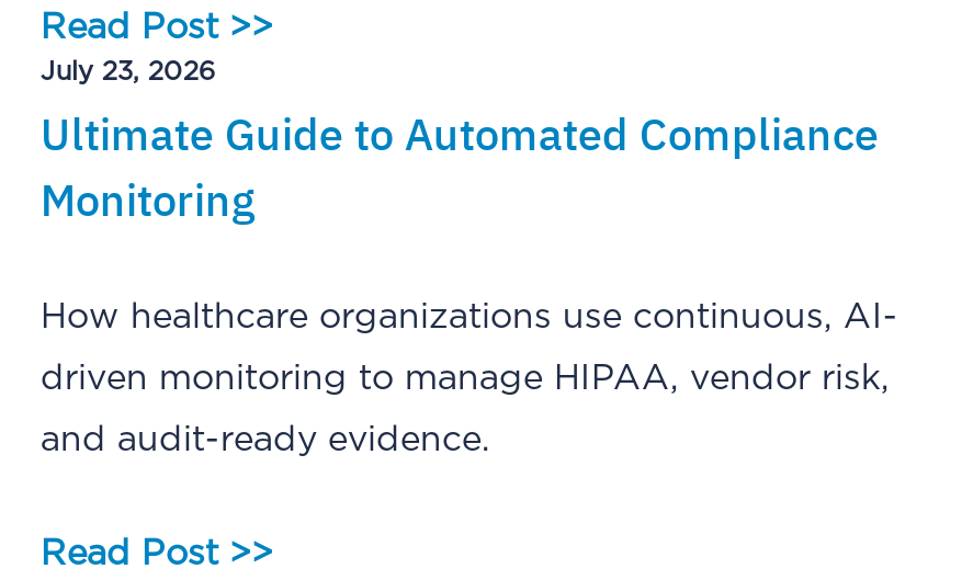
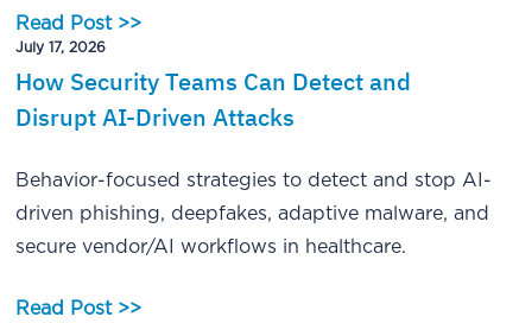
- July 23, 2026
- Ultimate Guide to Automated Compliance
- Monitoring
+ July 17, 2026
+ How Security Teams Can Detect and
+ Disrupt AI-Driven Attacks

- How healthcare organizations use continuous, AI-
+ Behavior-focused strategies to detect and stop AI-

- driven monitoring to manage HIPAA, vendor risk,
+ driven phishing, deepfakes, adaptive malware, and

- and audit-ready evidence.
+ secure vendor/AI workflows in healthcare.
